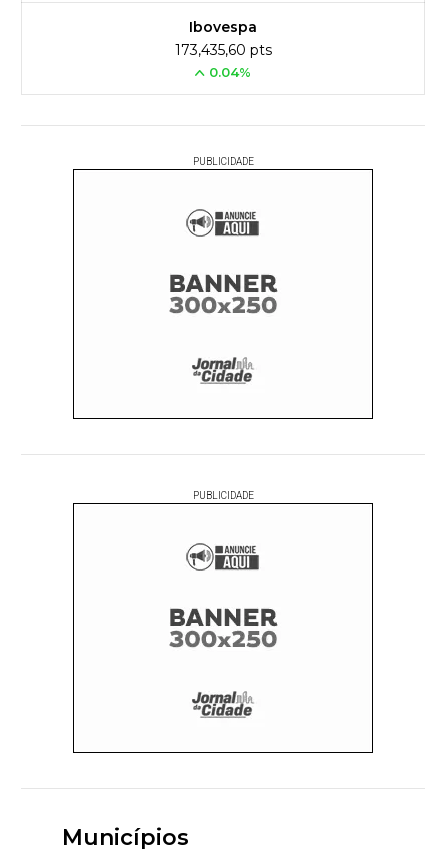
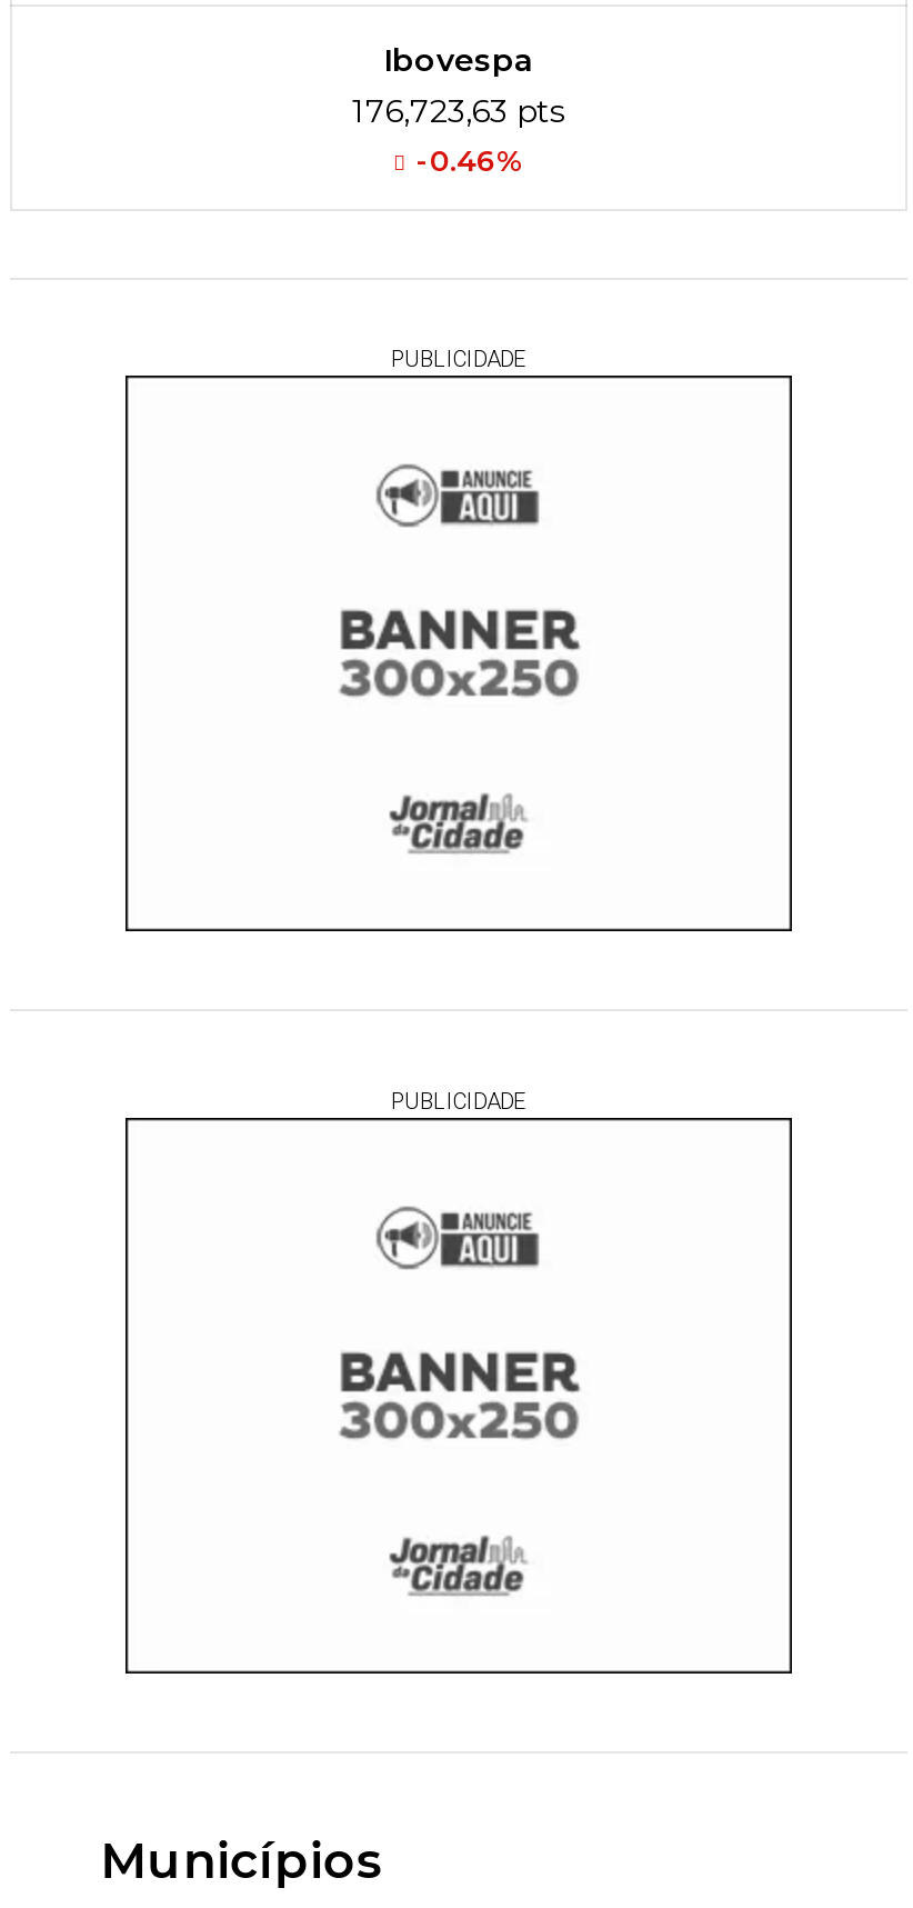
- 173,435,60 pts
+ 176,723,63 pts

- 0.04%
+ -0.46%
